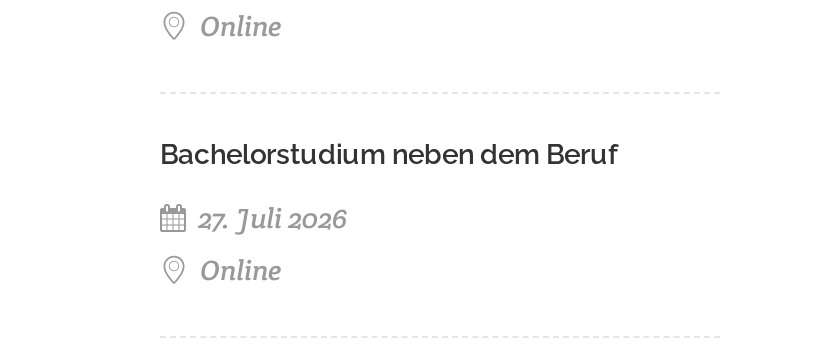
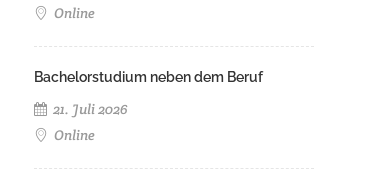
- 27. Juli 2026
+ 21. Juli 2026
